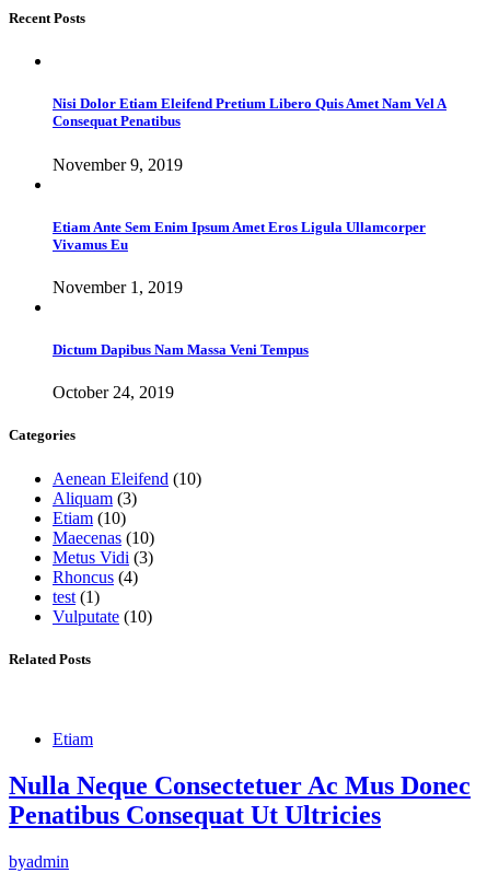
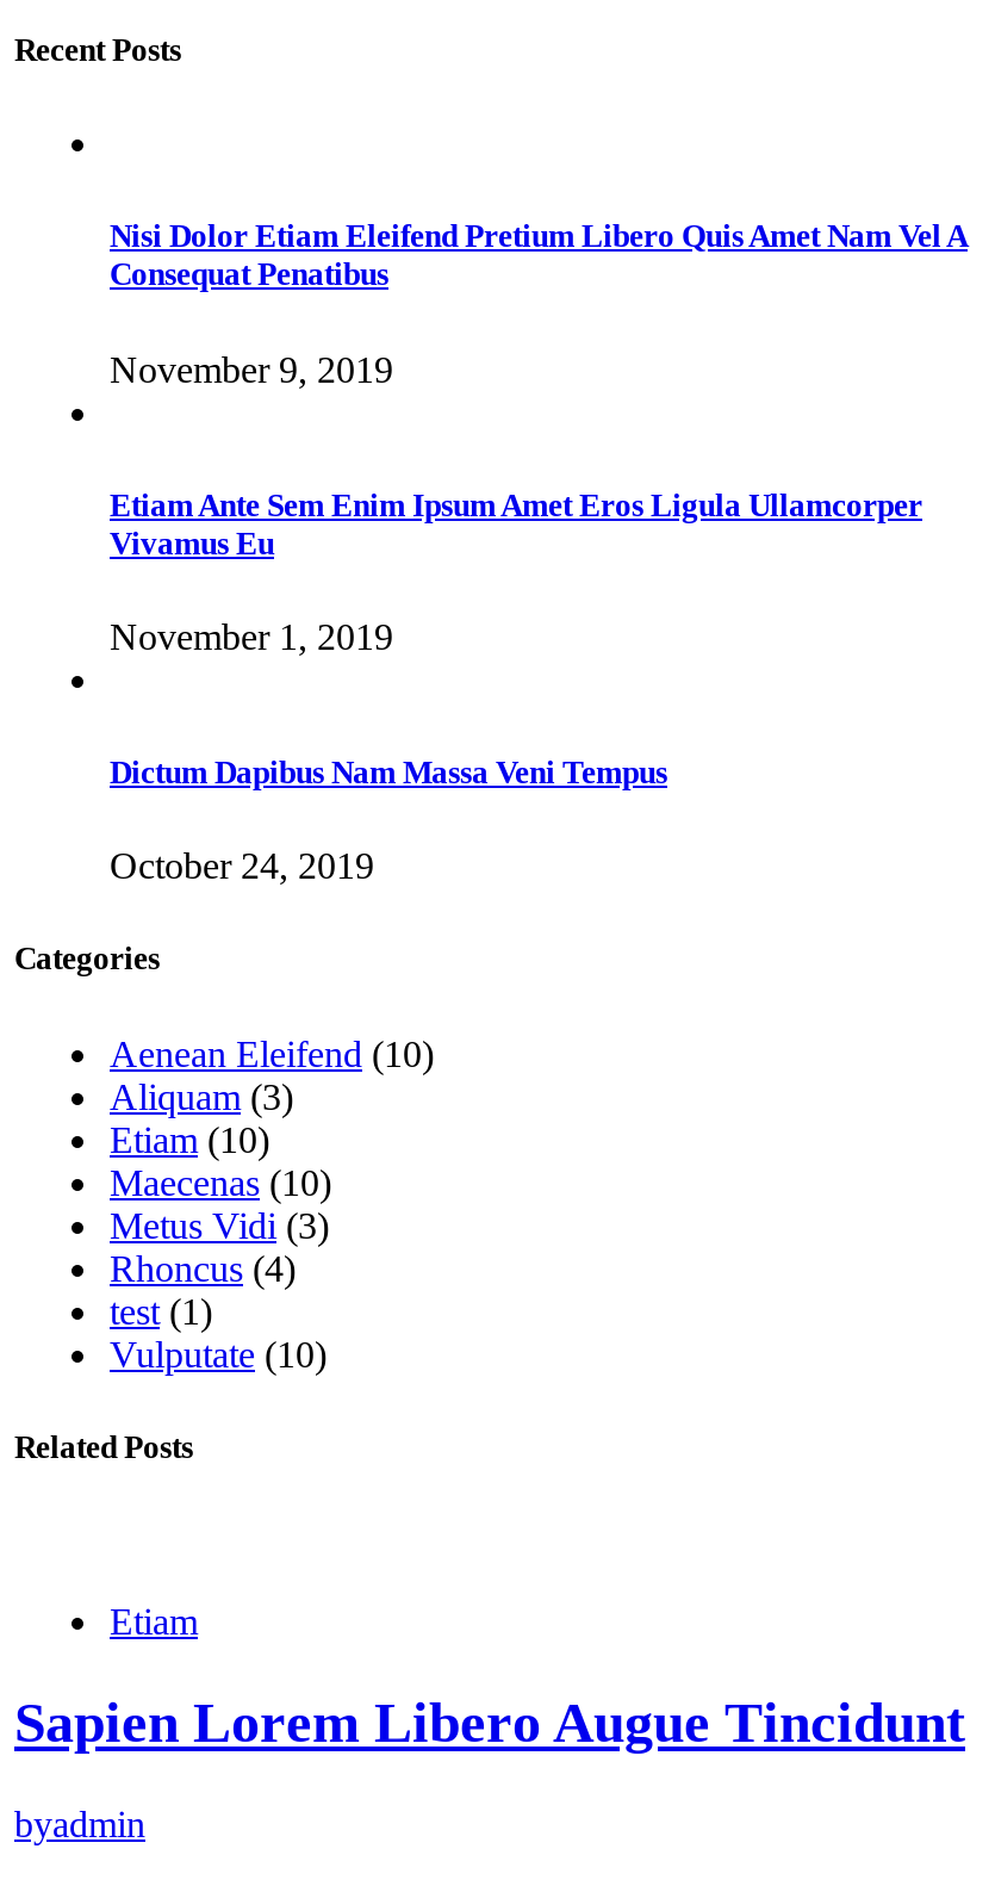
- Nulla Neque Consectetuer Ac Mus Donec
- Penatibus Consequat Ut Ultricies
+ Sapien Lorem Libero Augue Tincidunt
